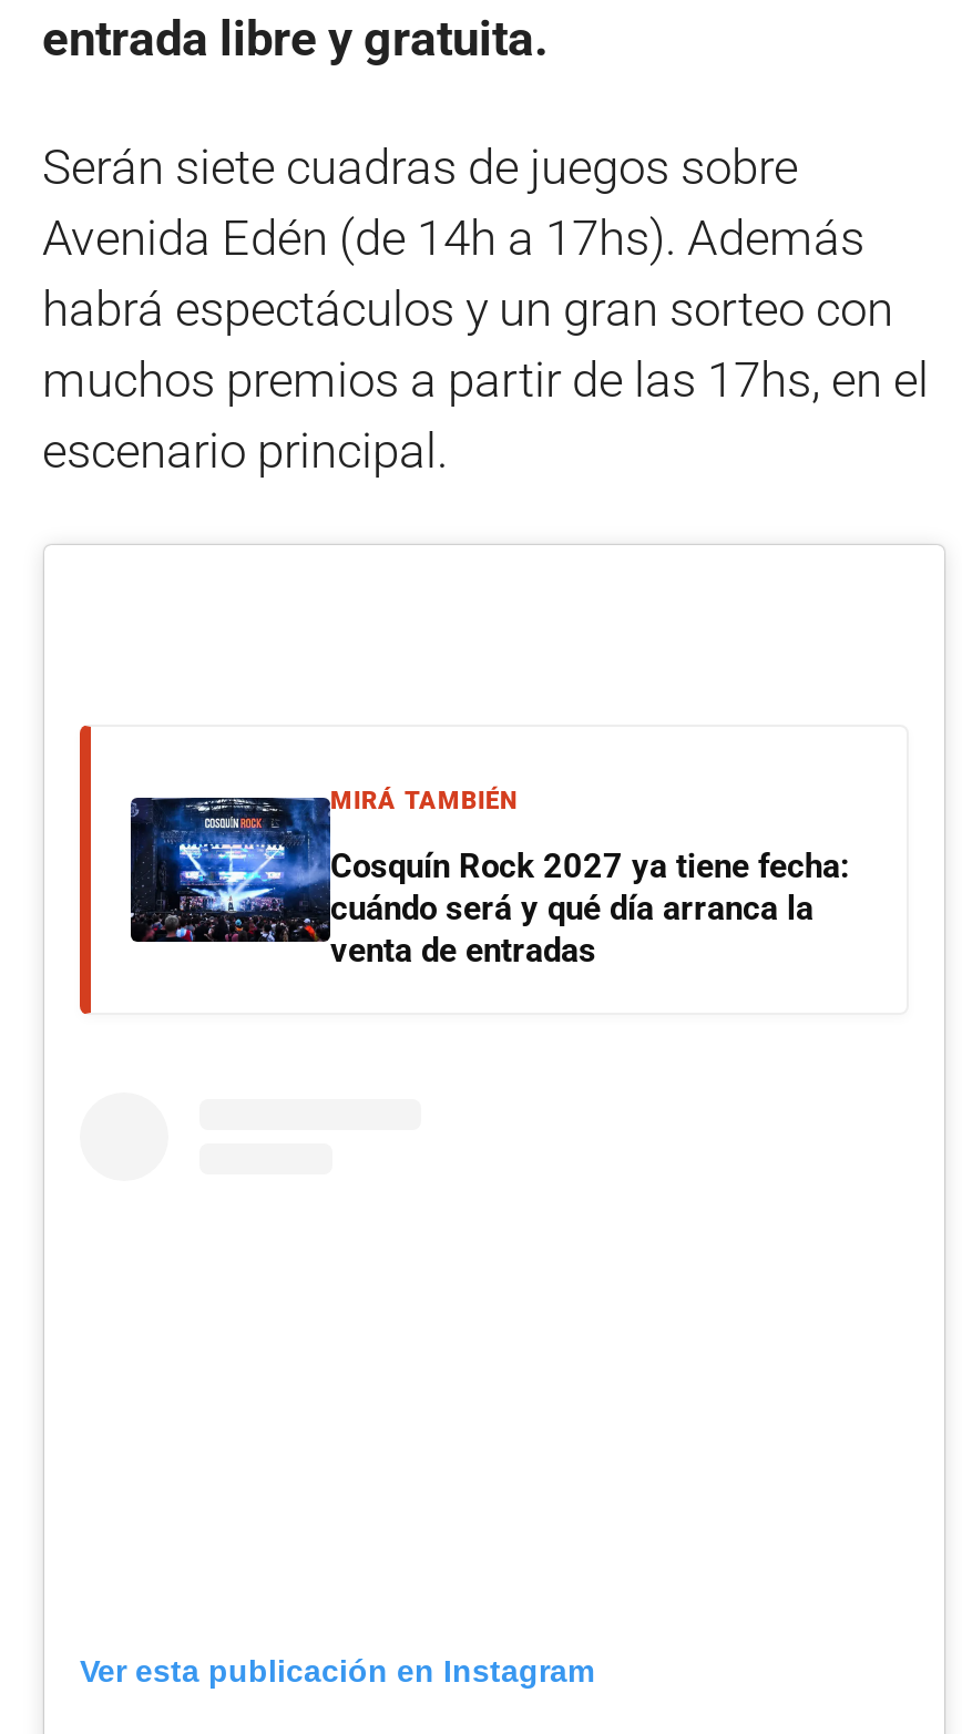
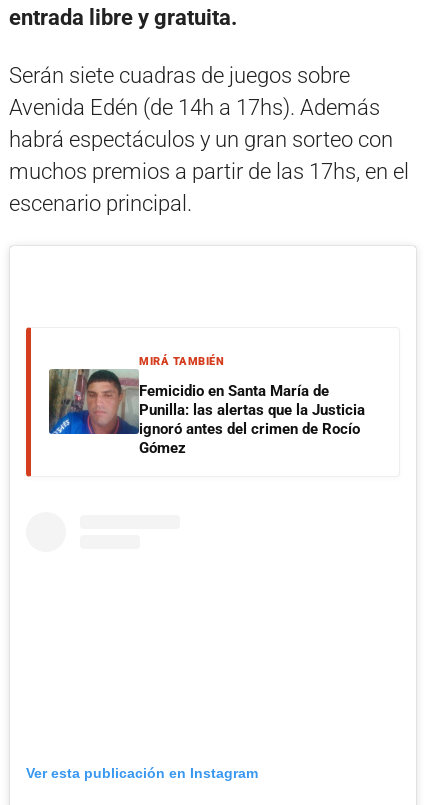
- [image]
- Cosquín Rock 2027 ya tiene fecha:
- cuándo será y qué día arranca la
- venta de entradas
+ [image]
+ Femicidio en Santa María de
+ Punilla: las alertas que la Justicia
+ ignoró antes del crimen de Rocío
+ Gómez
